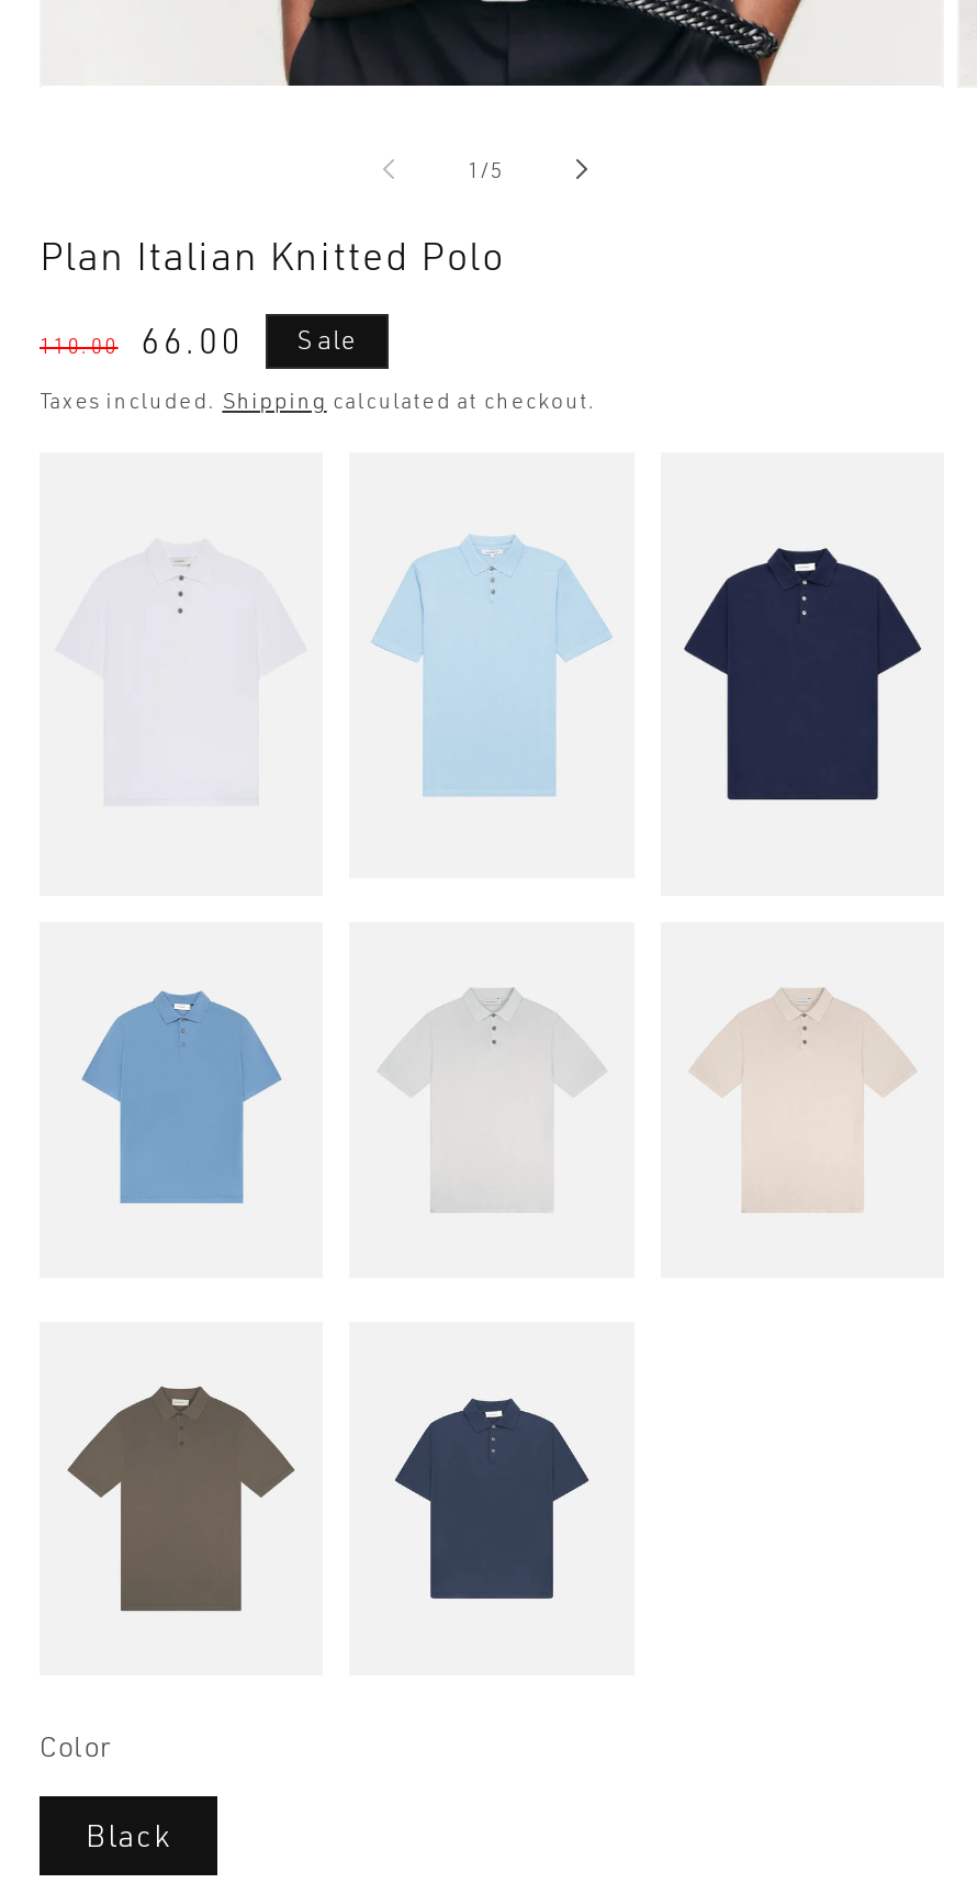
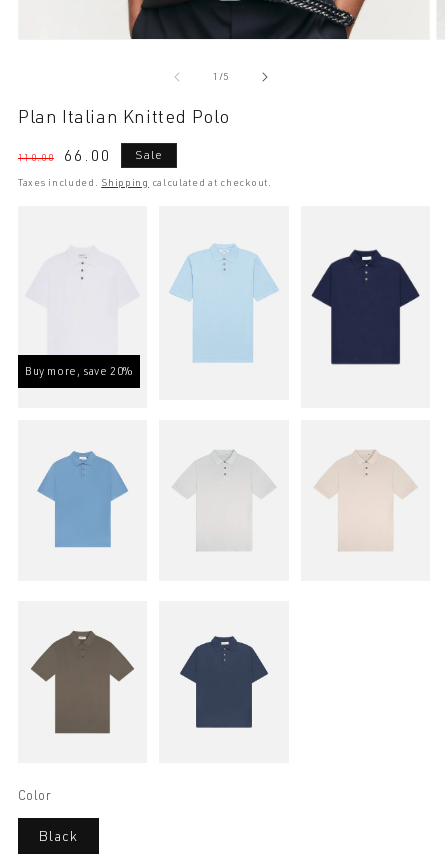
+ Buy more, save 20%
